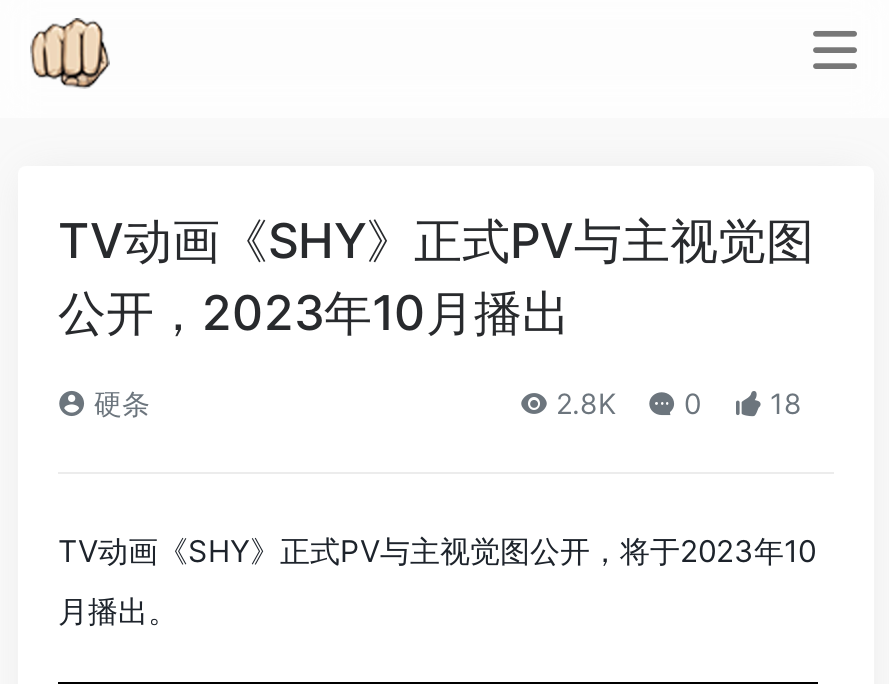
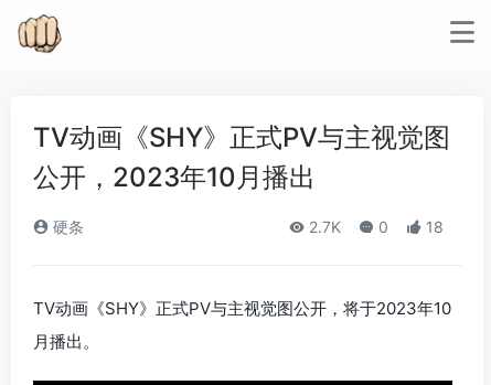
- 2.8K 0 18
+ 2.7K 0 18
